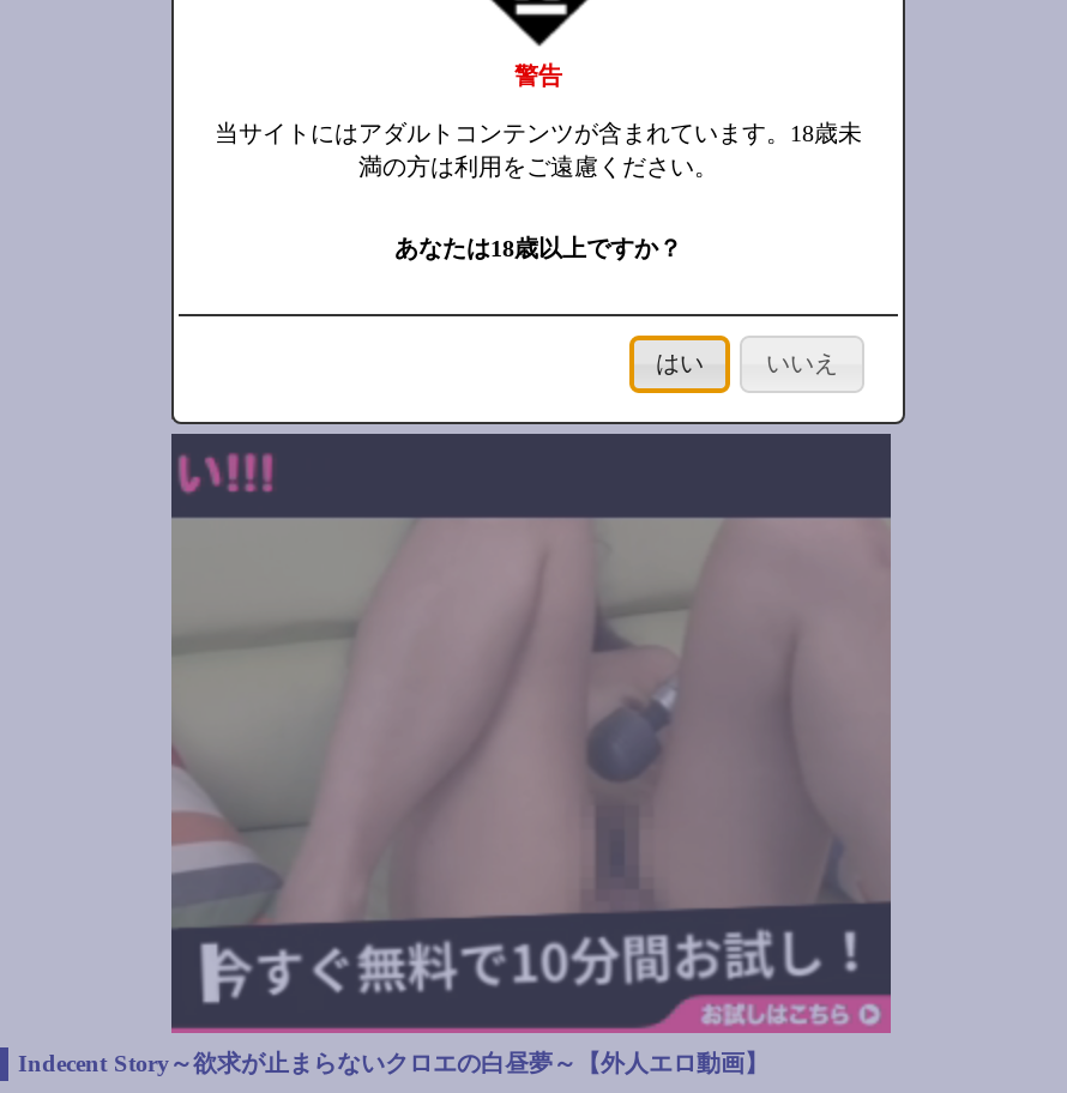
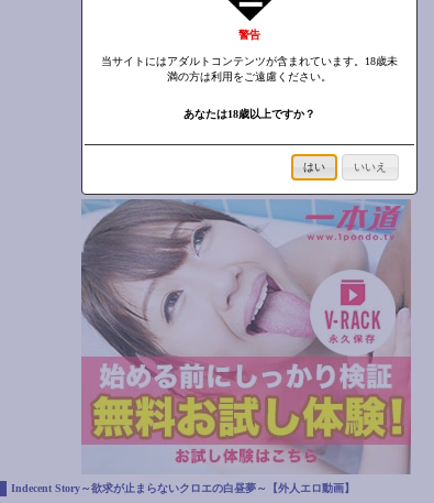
- [image]
+ [image]
